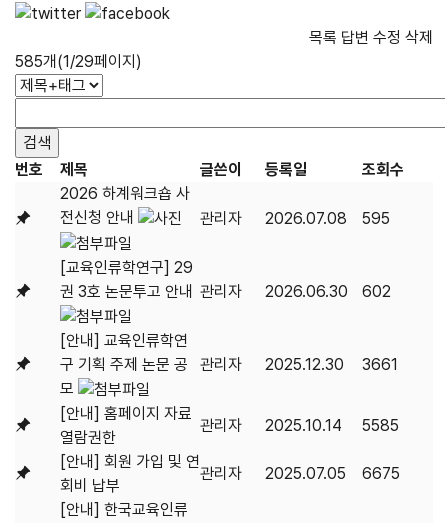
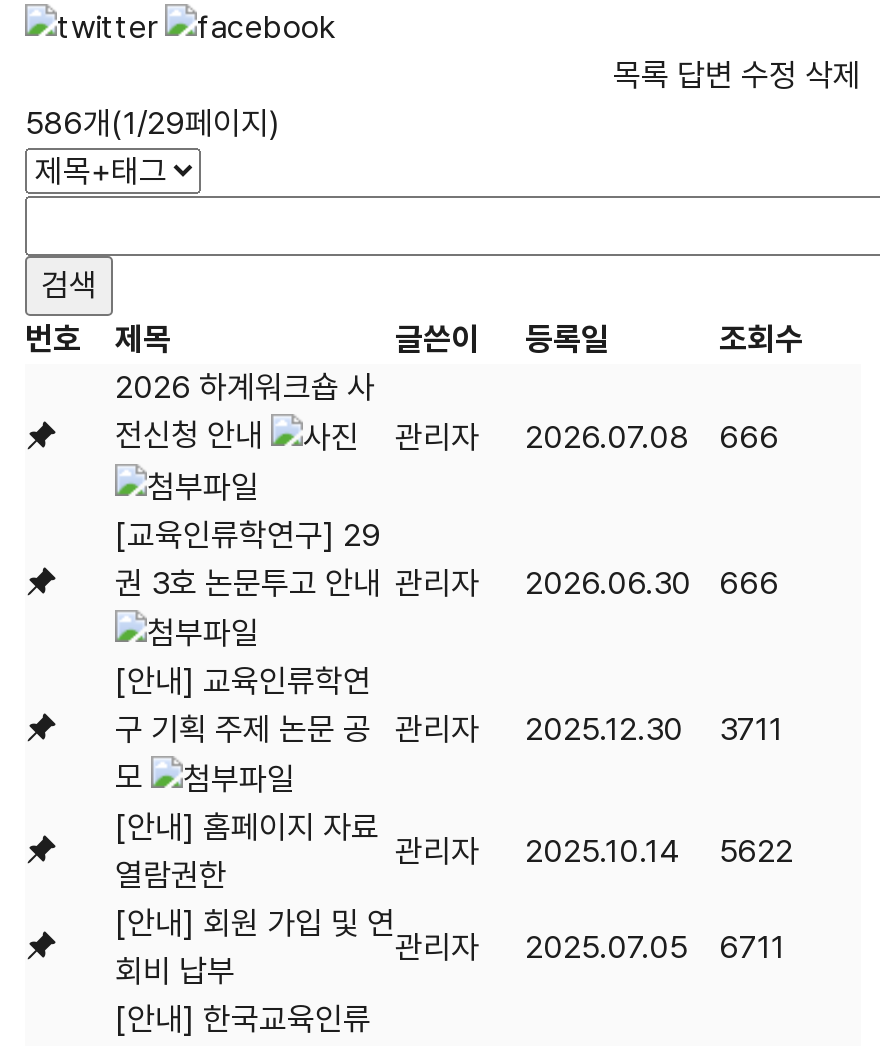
- 585개(1/29페이지)
+ 586개(1/29페이지)

- 관리자 2026.07.08 595
+ 관리자 2026.07.08 666

- 권 3호 논문투고 안내 관리자 2026.06.30 602
+ 권 3호 논문투고 안내 관리자 2026.06.30 666

- 구 기획 주제 논문 공 관리자 2025.12.30 3661
+ 구 기획 주제 논문 공 관리자 2025.12.30 3711

- 관리자 2025.10.14 5585
+ 관리자 2025.10.14 5622

- 관리자 2025.07.05 6675
+ 관리자 2025.07.05 6711
